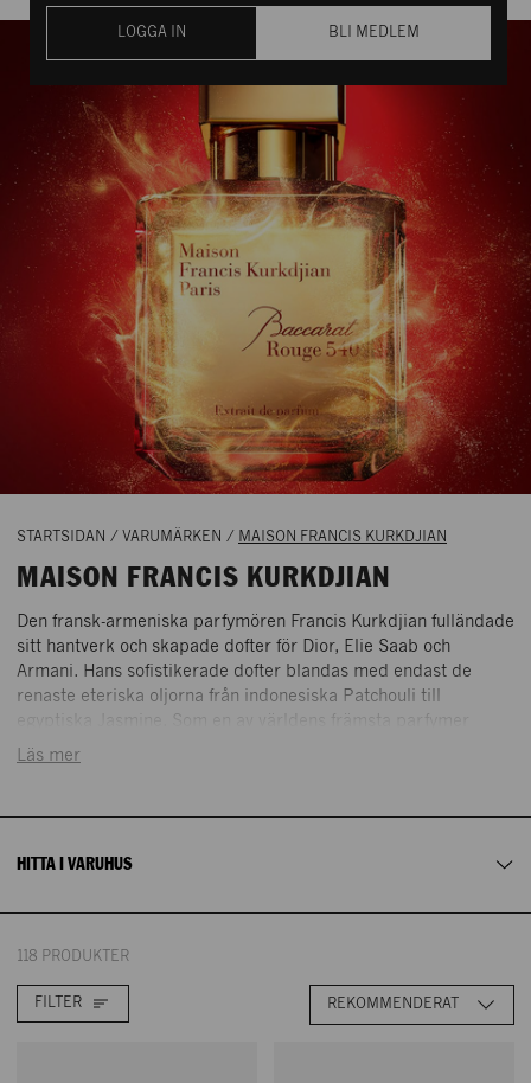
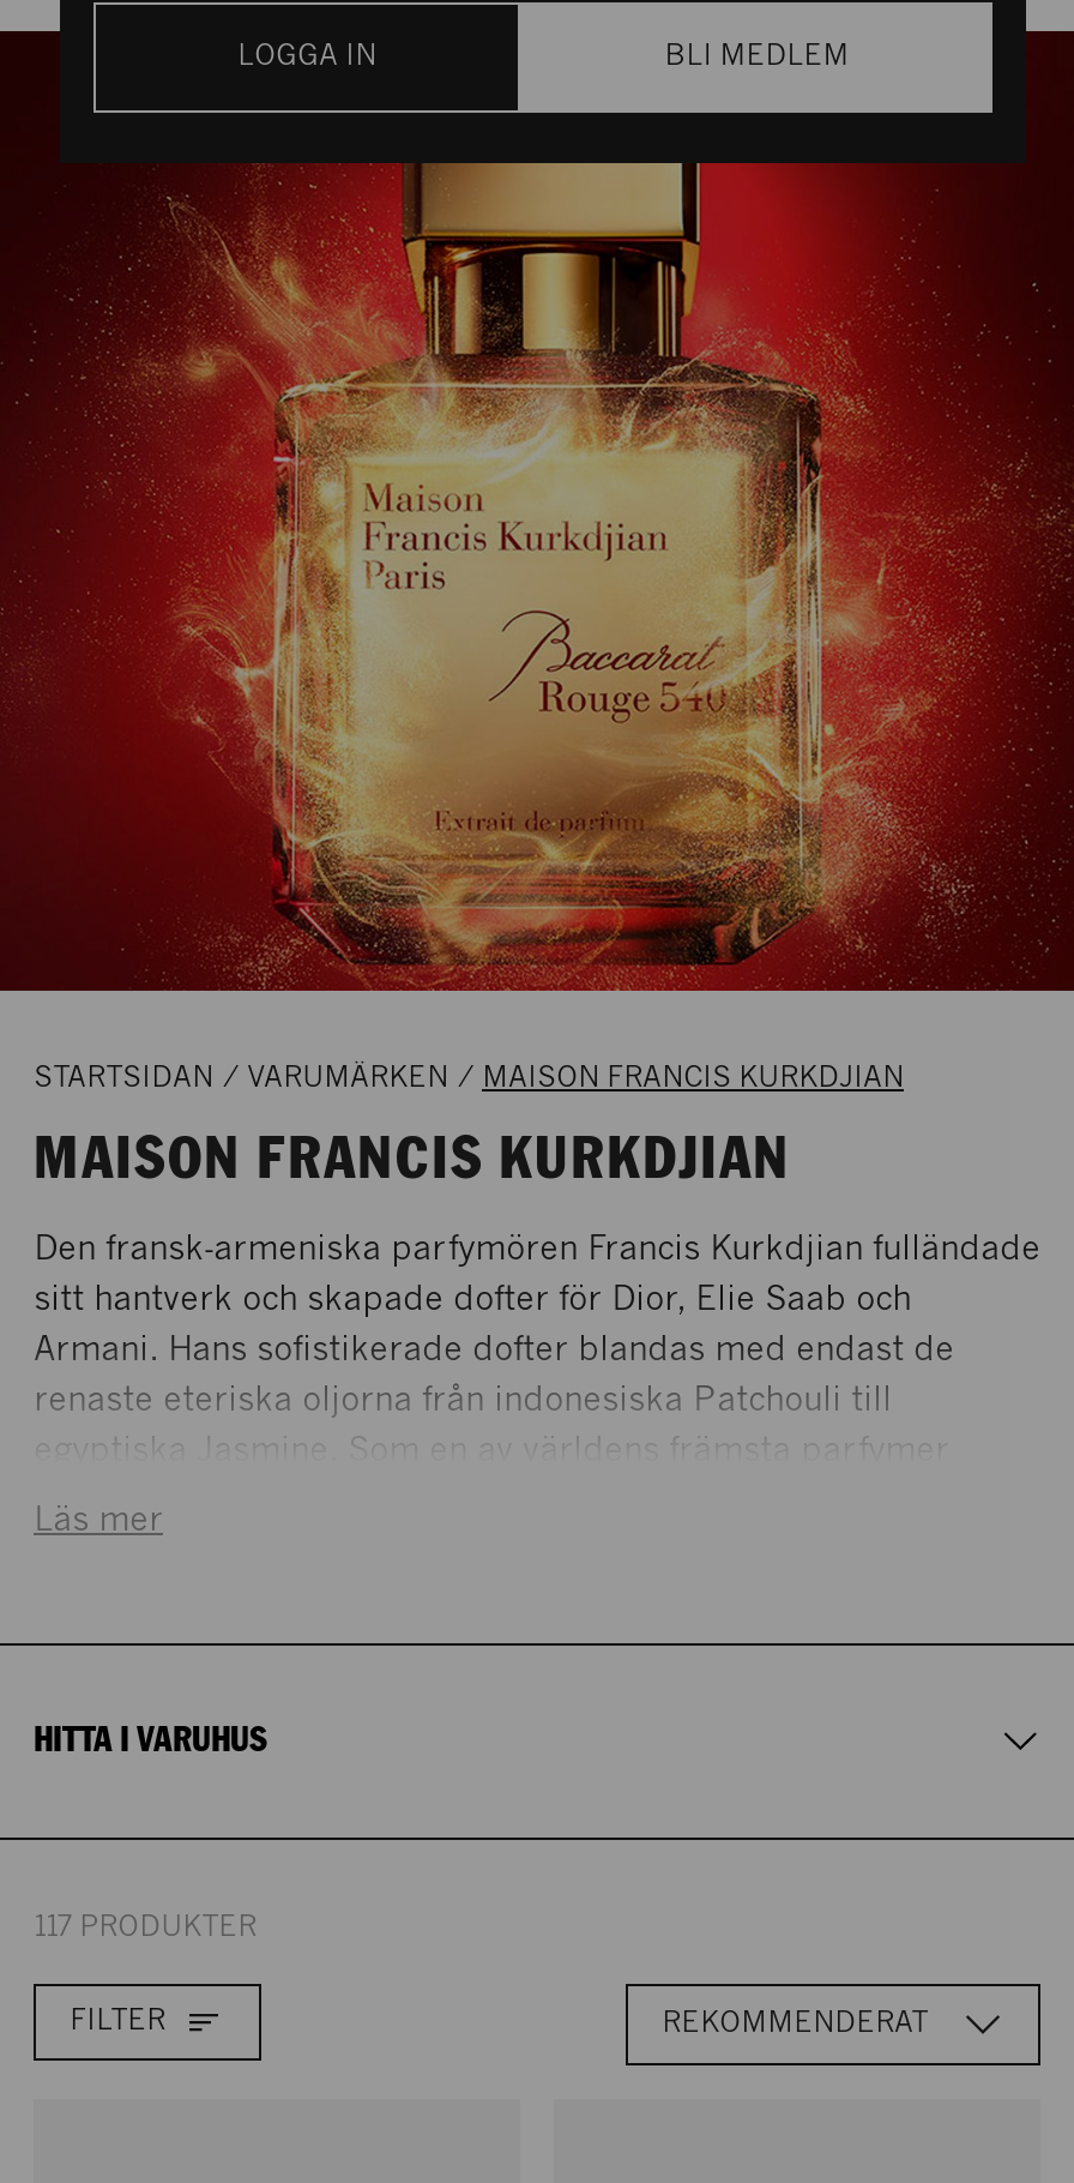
- 118 PRODUKTER
+ 117 PRODUKTER
